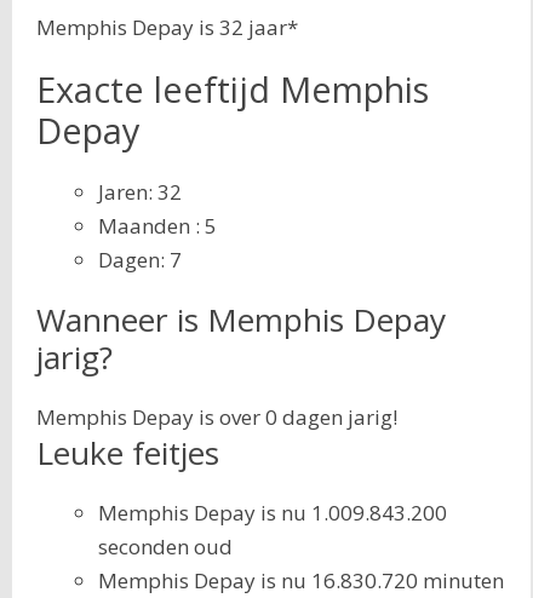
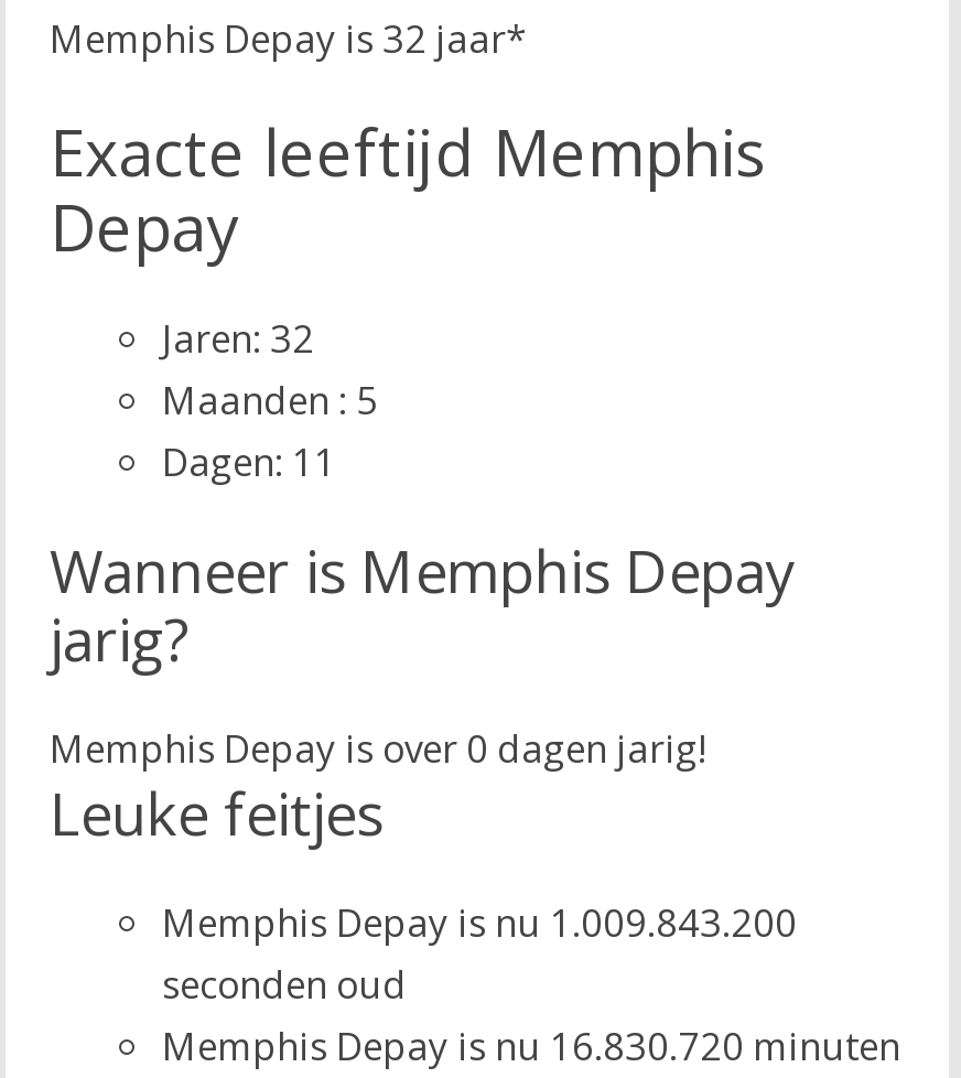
- Dagen: 7
+ Dagen: 11
